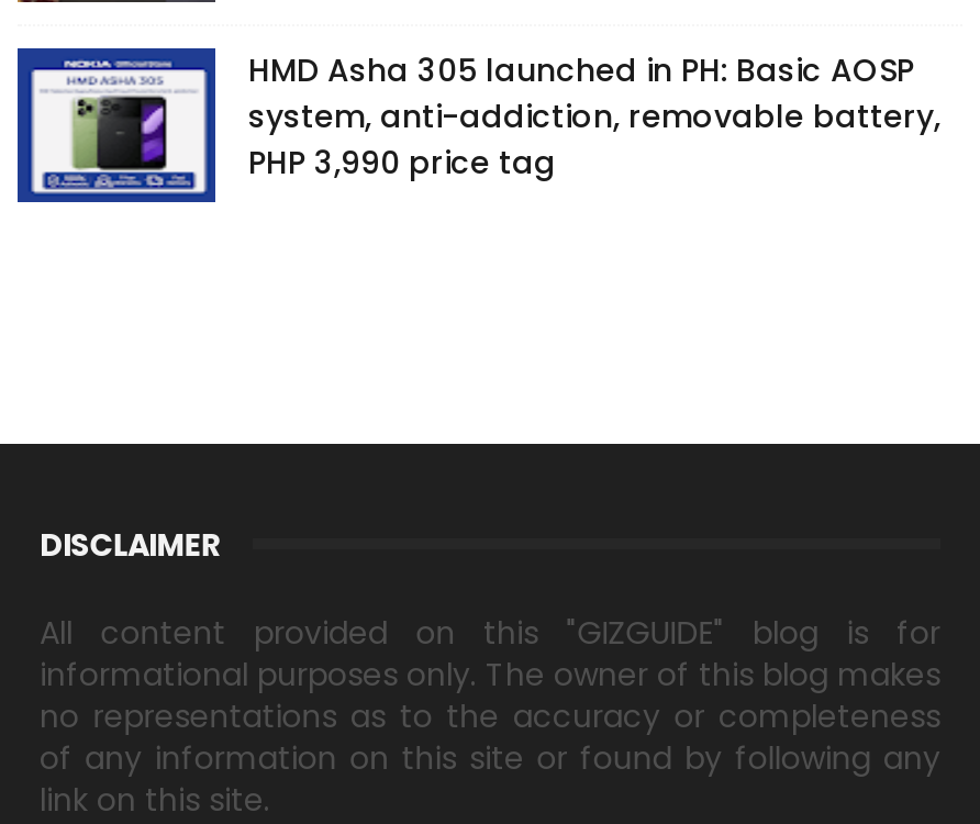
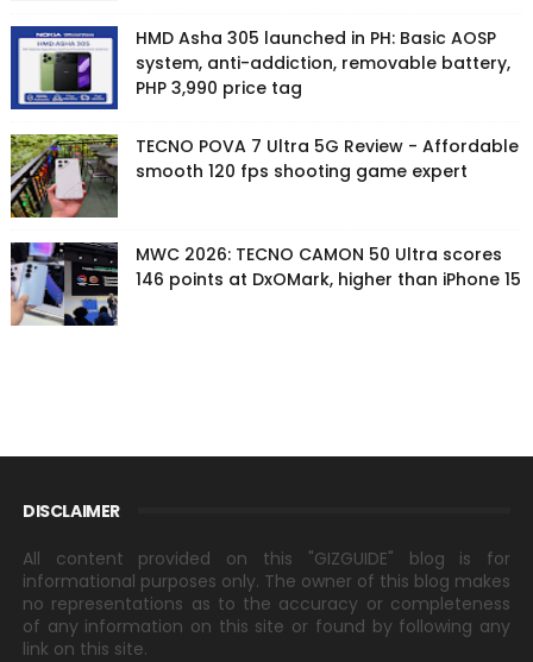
+ [image]
+ TECNO POVA 7 Ultra 5G Review - Affordable
+ smooth 120 fps shooting game expert
+ MWC 2026: TECNO CAMON 50 Ultra scores
+ 146 points at DxOMark, higher than iPhone 15

+ [image]
